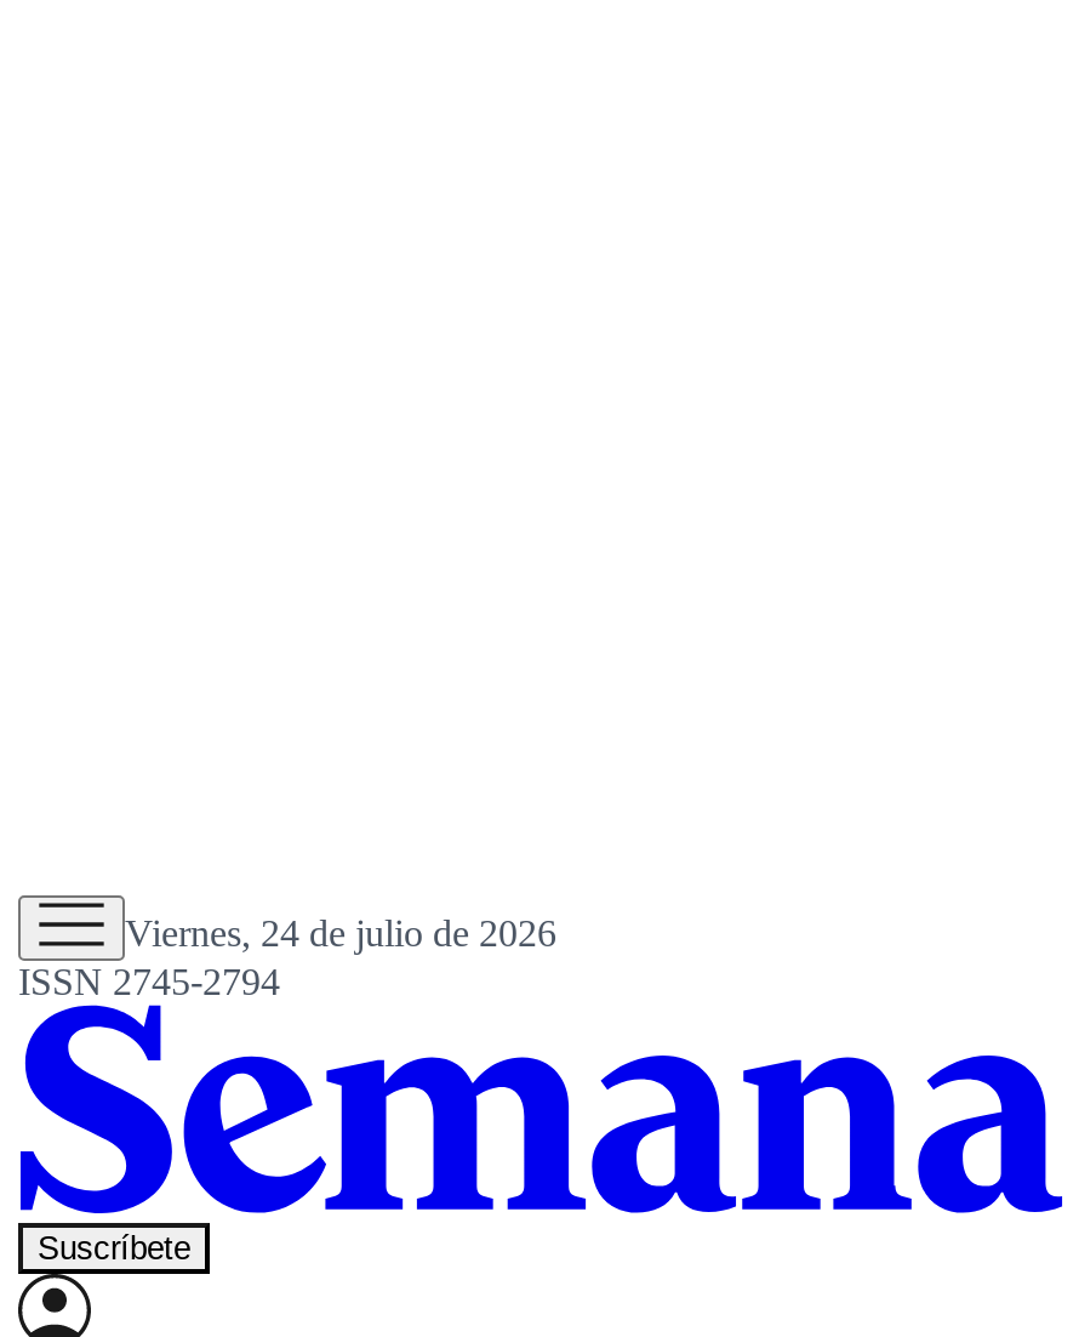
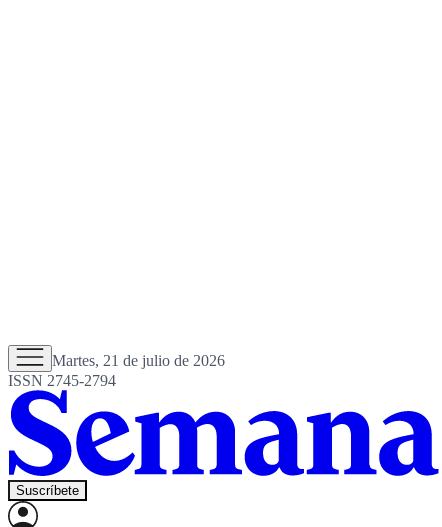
- Viernes, 24 de julio de 2026
+ Martes, 21 de julio de 2026
